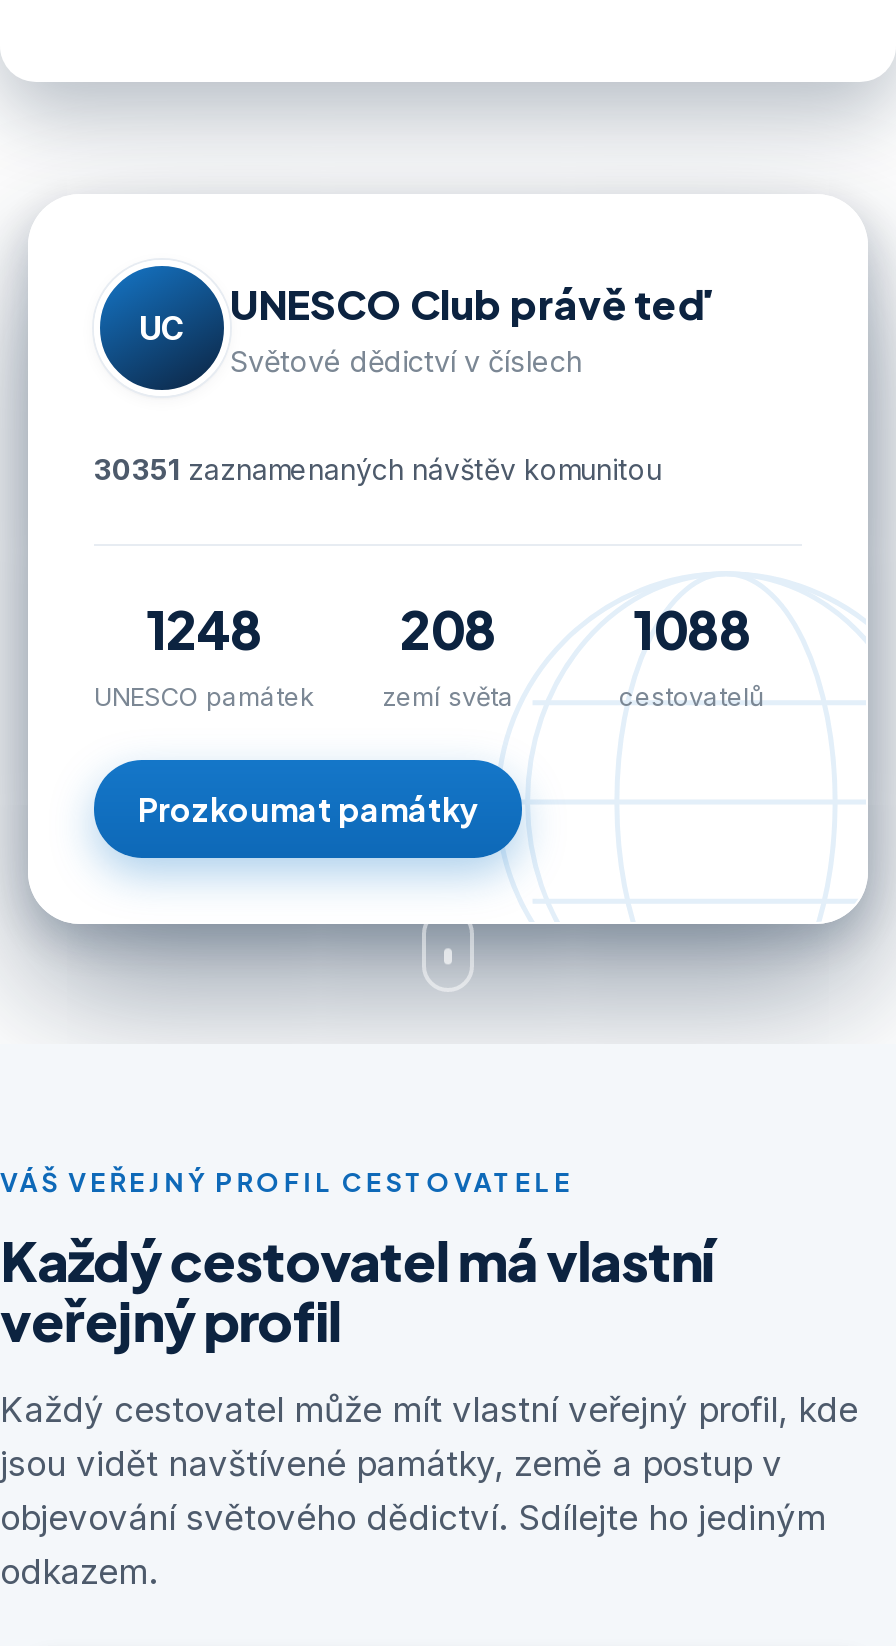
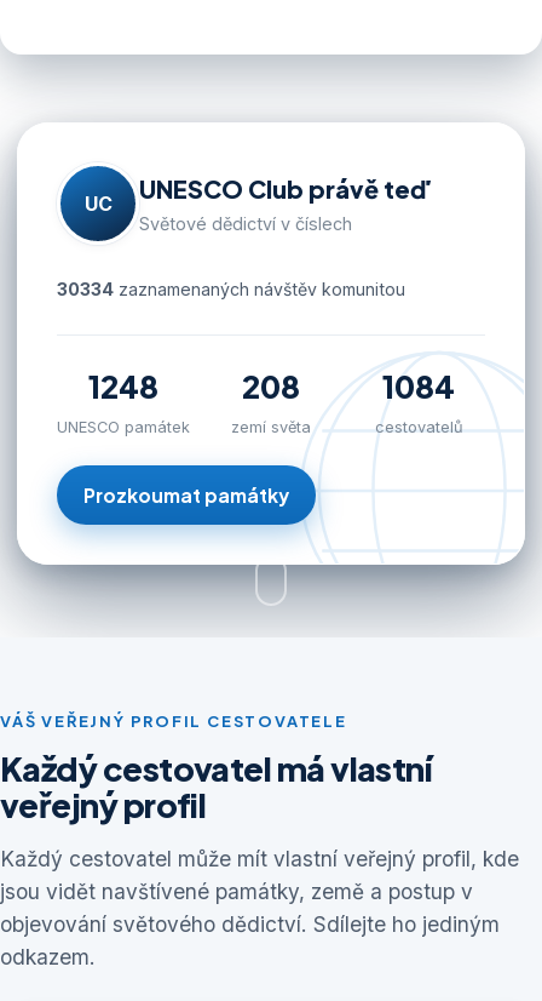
- 30351 zaznamenaných návštěv komunitou
+ 30334 zaznamenaných návštěv komunitou

- 1088
+ 1084
